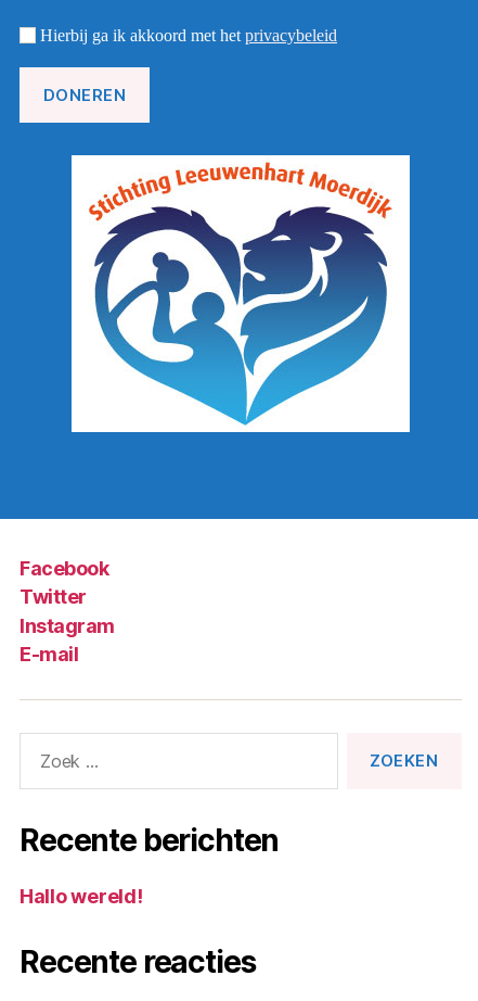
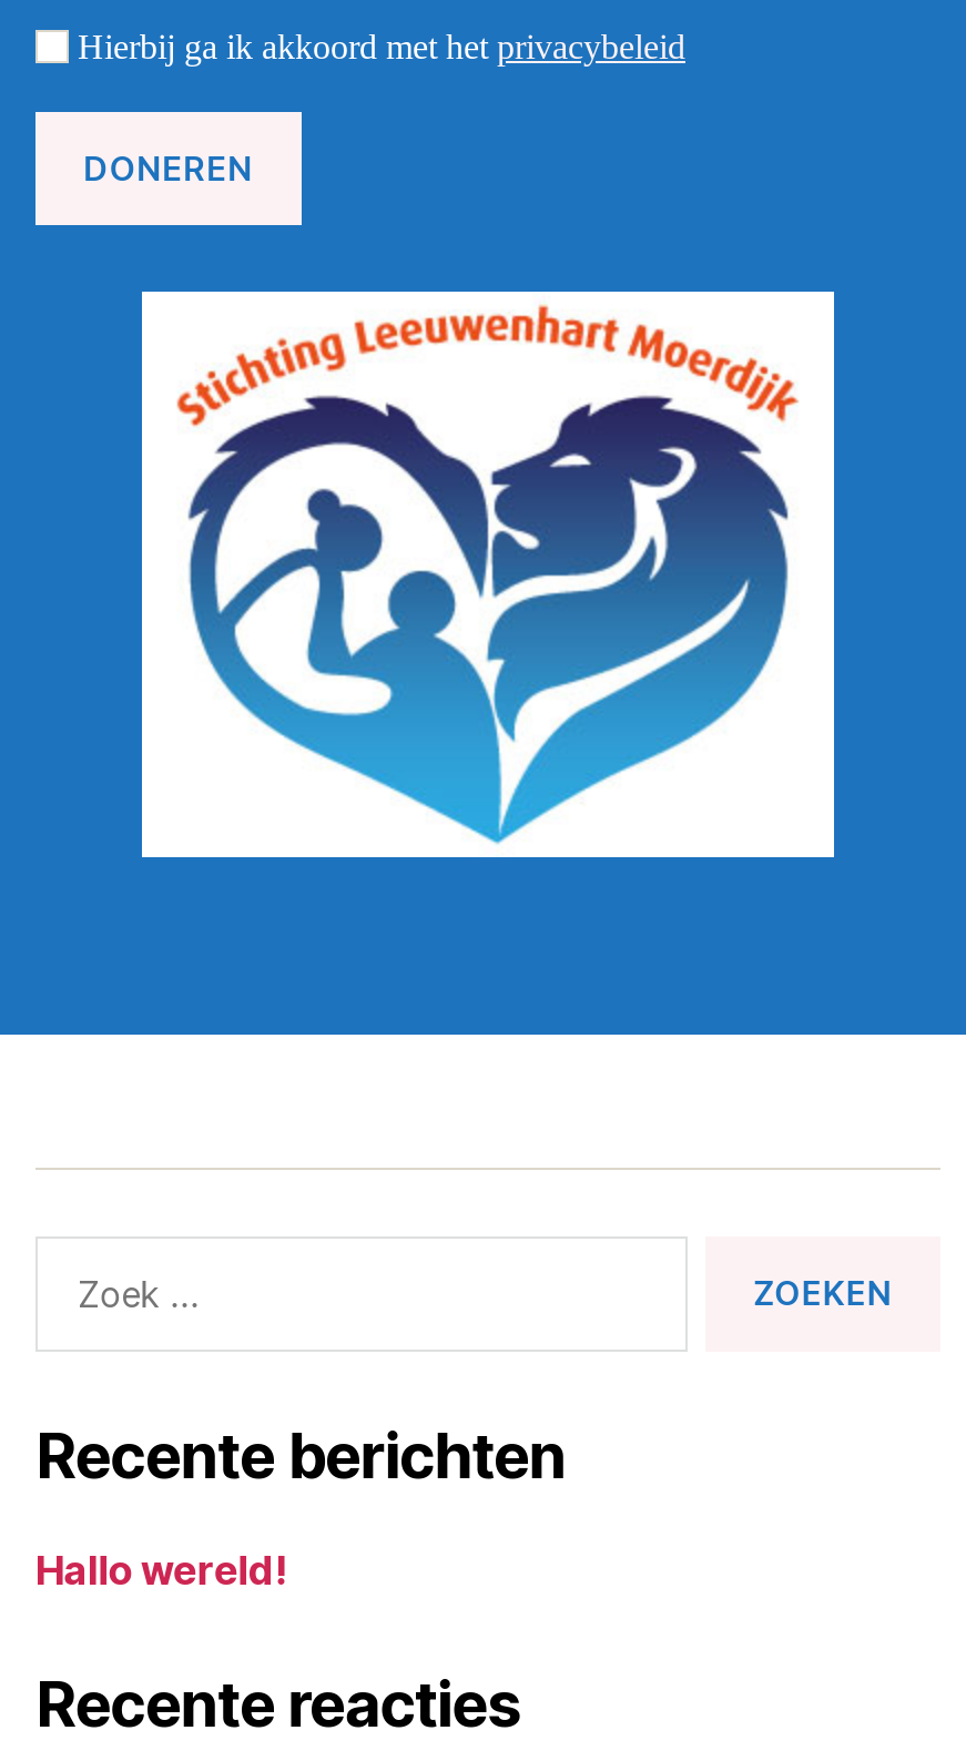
- Facebook
- Twitter
- Instagram
- E-mail
